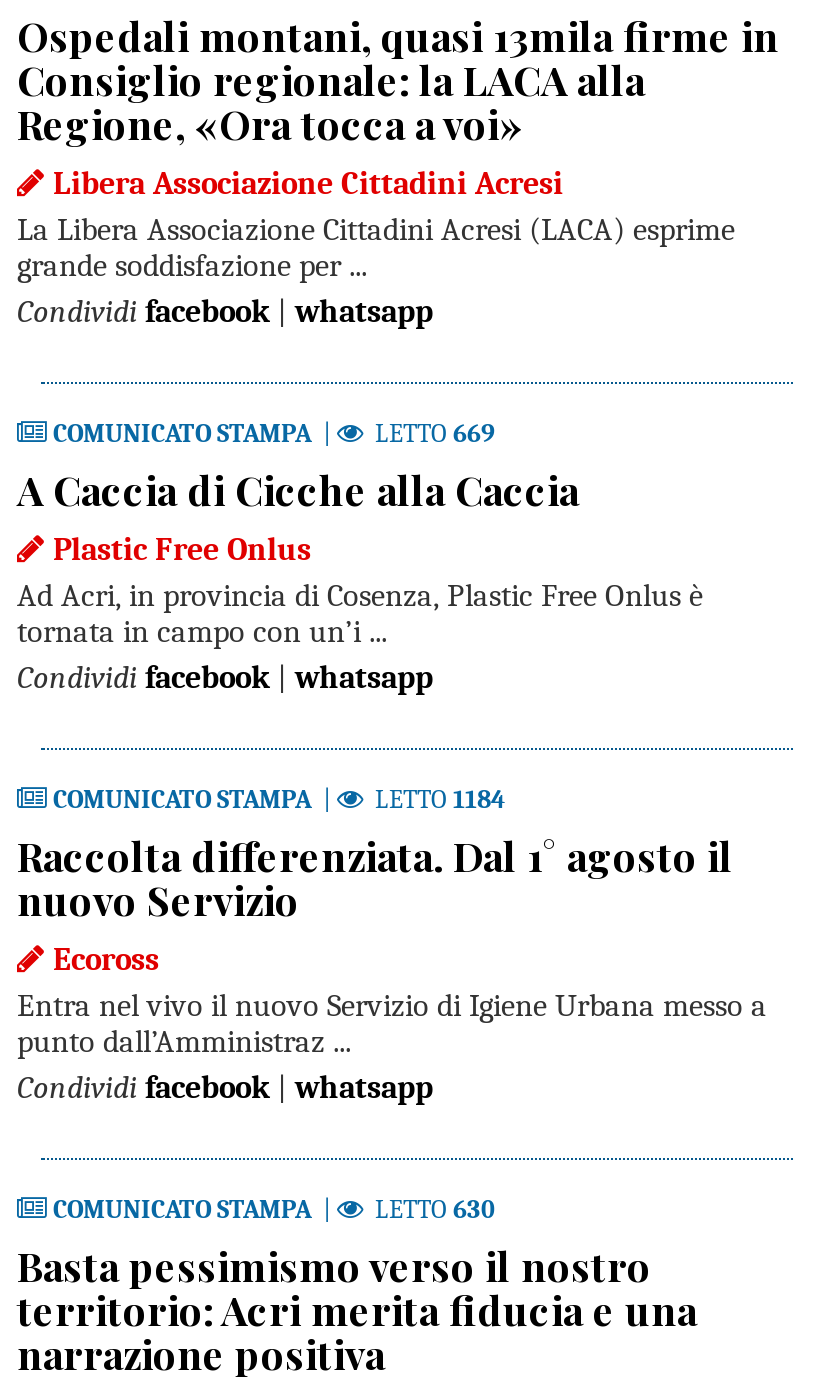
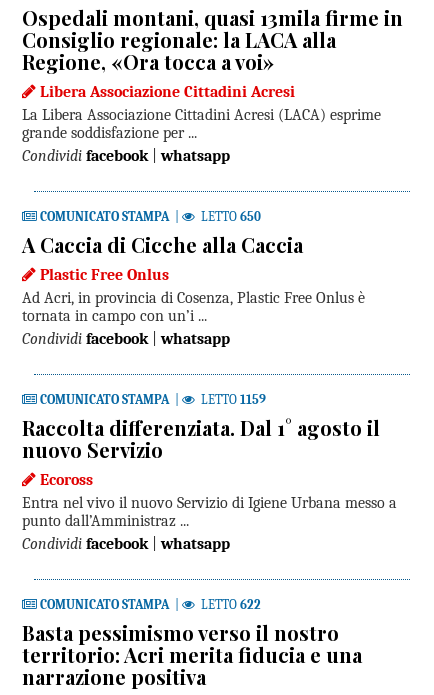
- LETTO 669
+ LETTO 650

- LETTO 1184
+ LETTO 1159

- LETTO 630
+ LETTO 622
